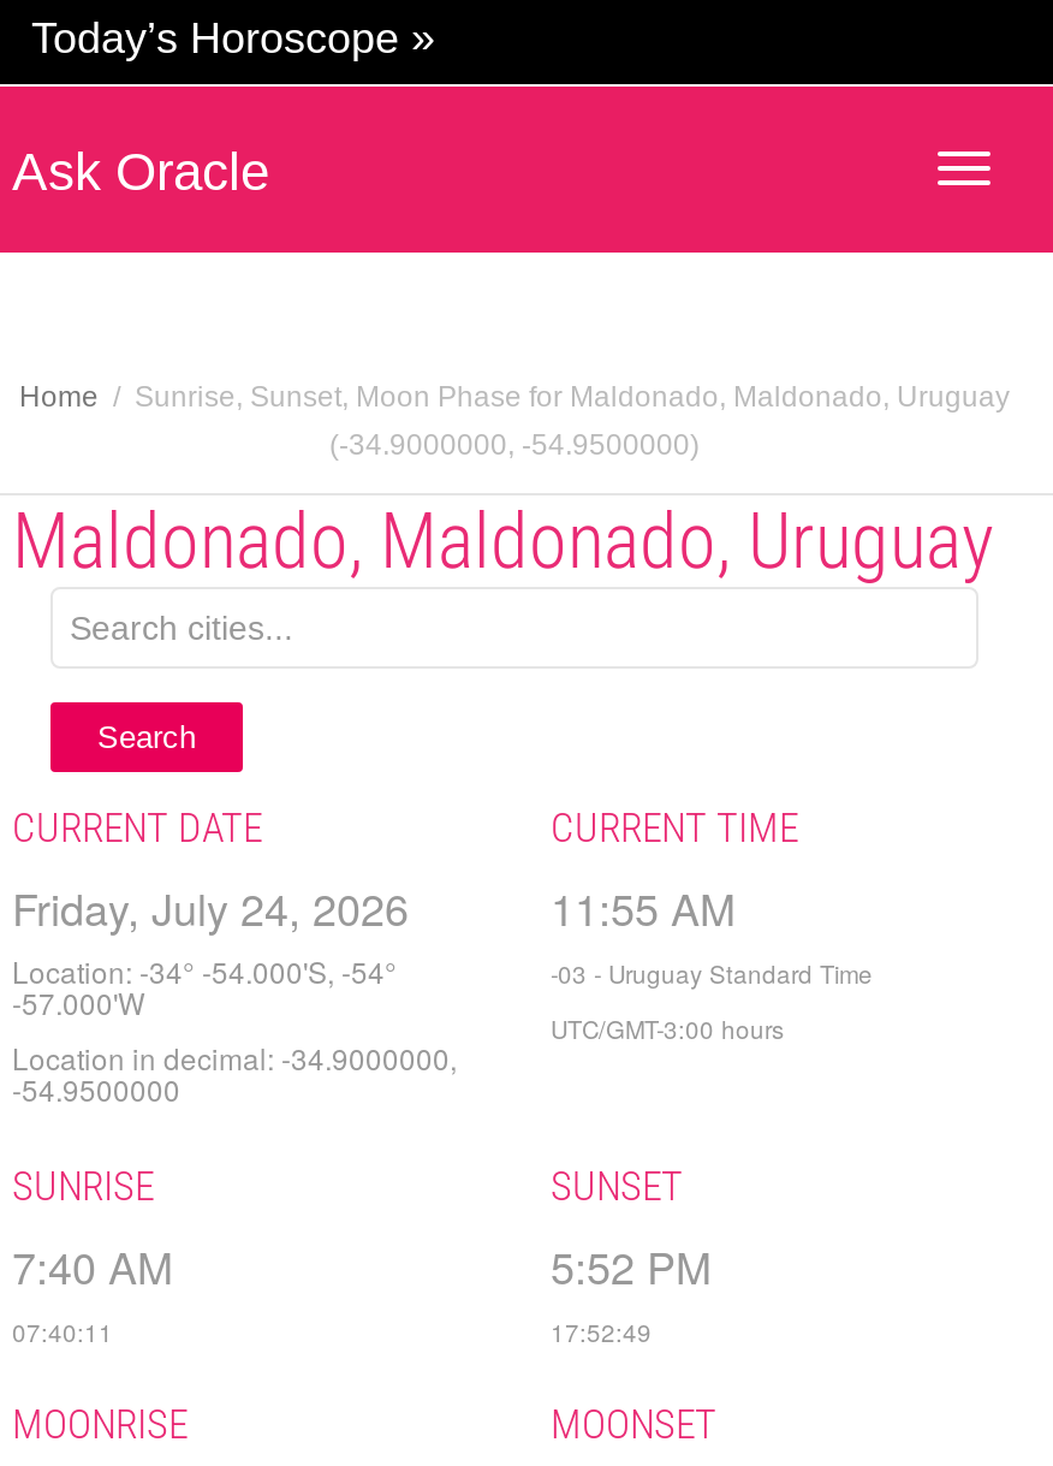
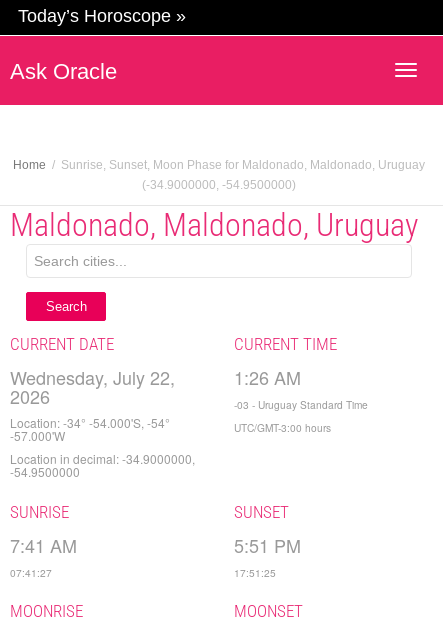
- Friday, July 24, 2026
+ Wednesday, July 22,
+ 2026

- 11:55 AM
+ 1:26 AM

- 7:40 AM
+ 7:41 AM

- 5:52 PM
+ 5:51 PM

- 07:40:11
+ 07:41:27

- 17:52:49
+ 17:51:25
